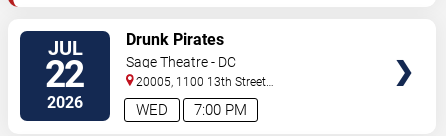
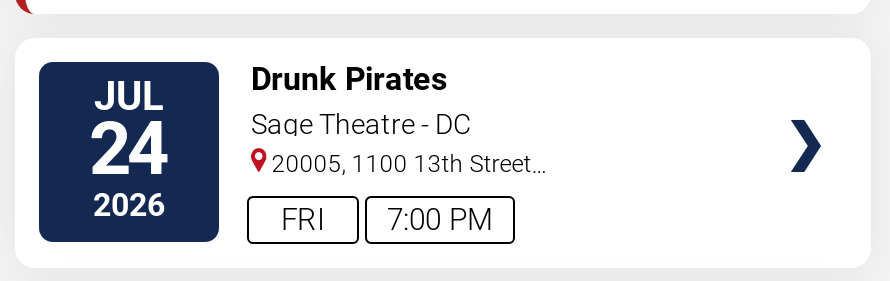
- 22
+ 24

- WED
+ FRI
